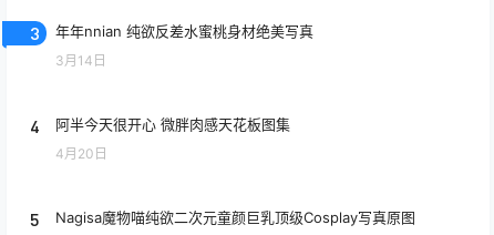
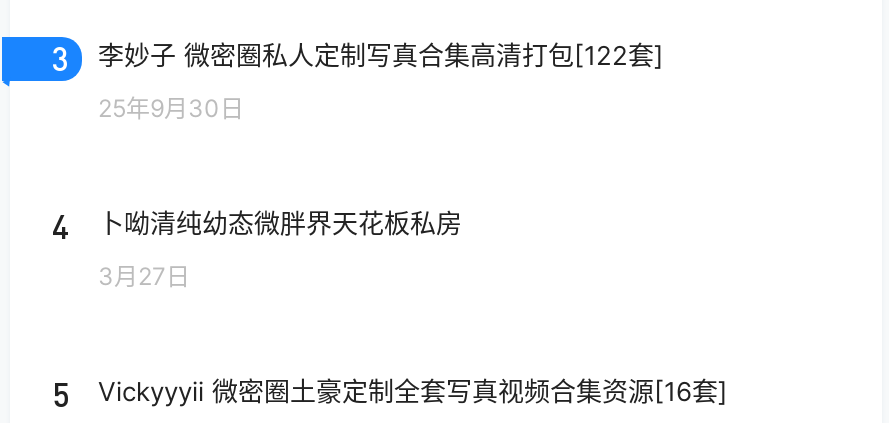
- 年年nnian 纯欲反差水蜜桃身材绝美写真
+ 李妙子 微密圈私人定制写真合集高清打包[122套]

- 3月14日
+ 25年9月30日

- 阿半今天很开心 微胖肉感天花板图集
+ 卜呦清纯幼态微胖界天花板私房

- 4月20日
+ 3月27日

- Nagisa魔物喵纯欲二次元童颜巨乳顶级Cosplay写真原图
+ Vickyyyii 微密圈土豪定制全套写真视频合集资源[16套]
